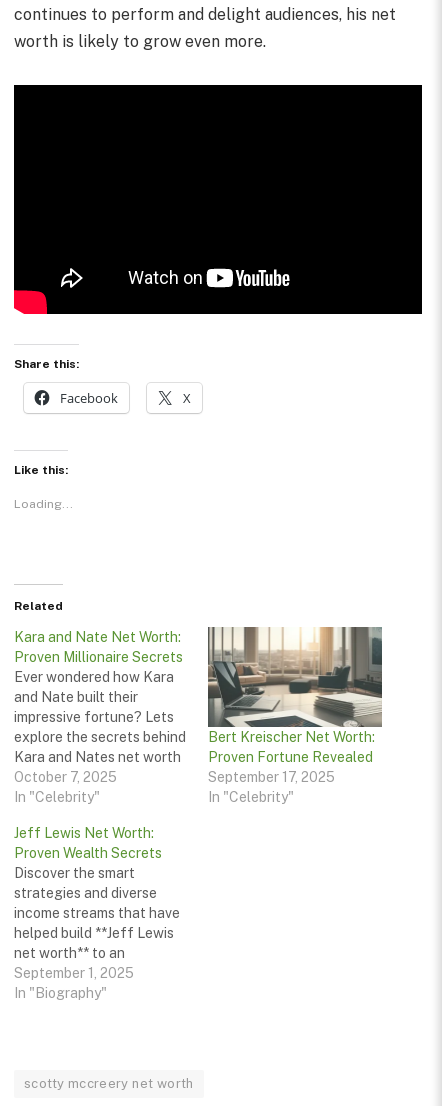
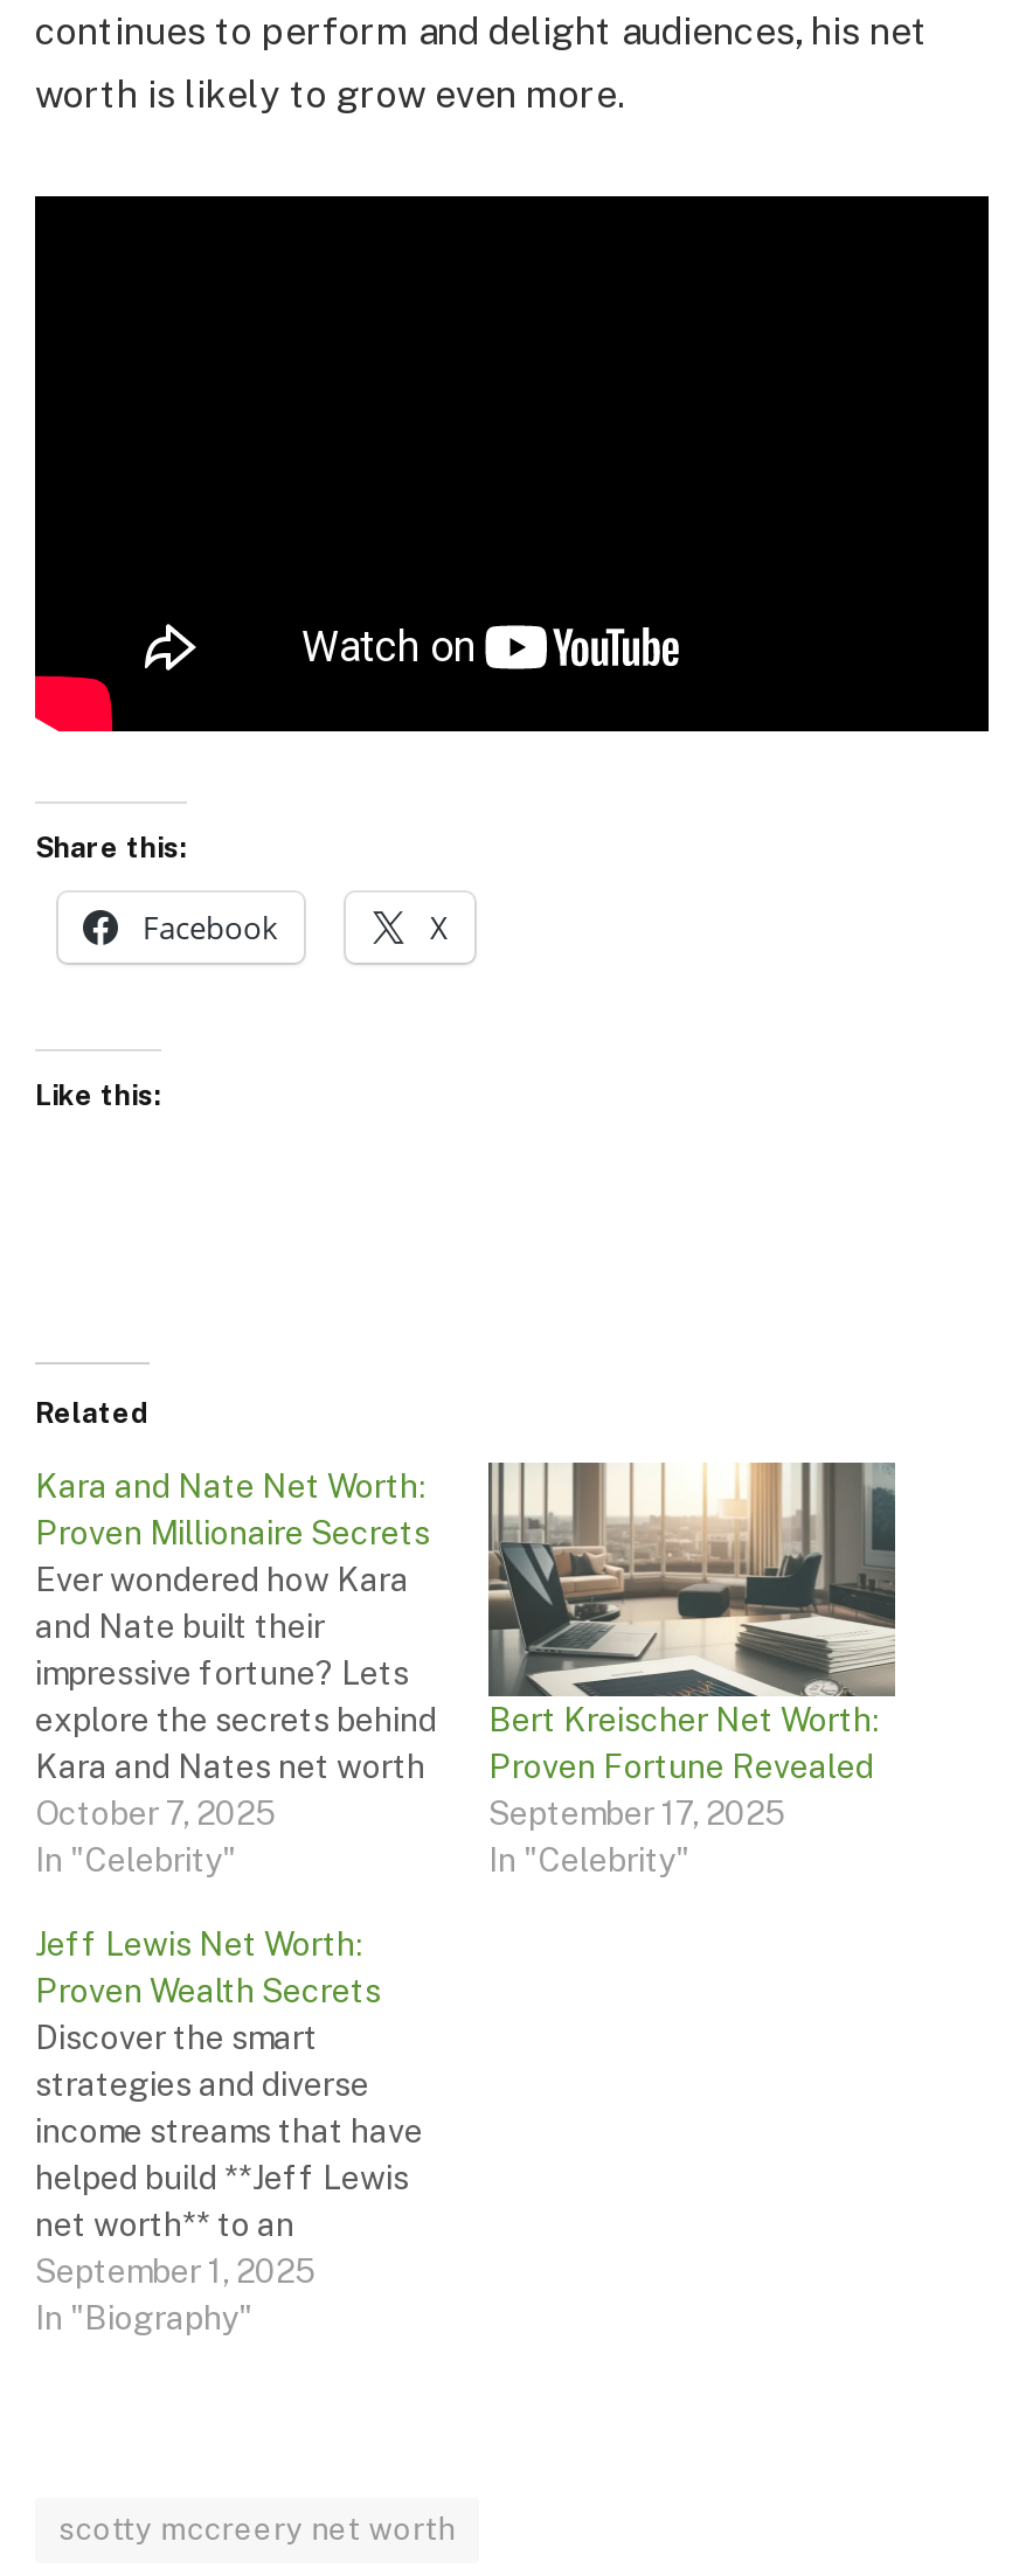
- Loading...
